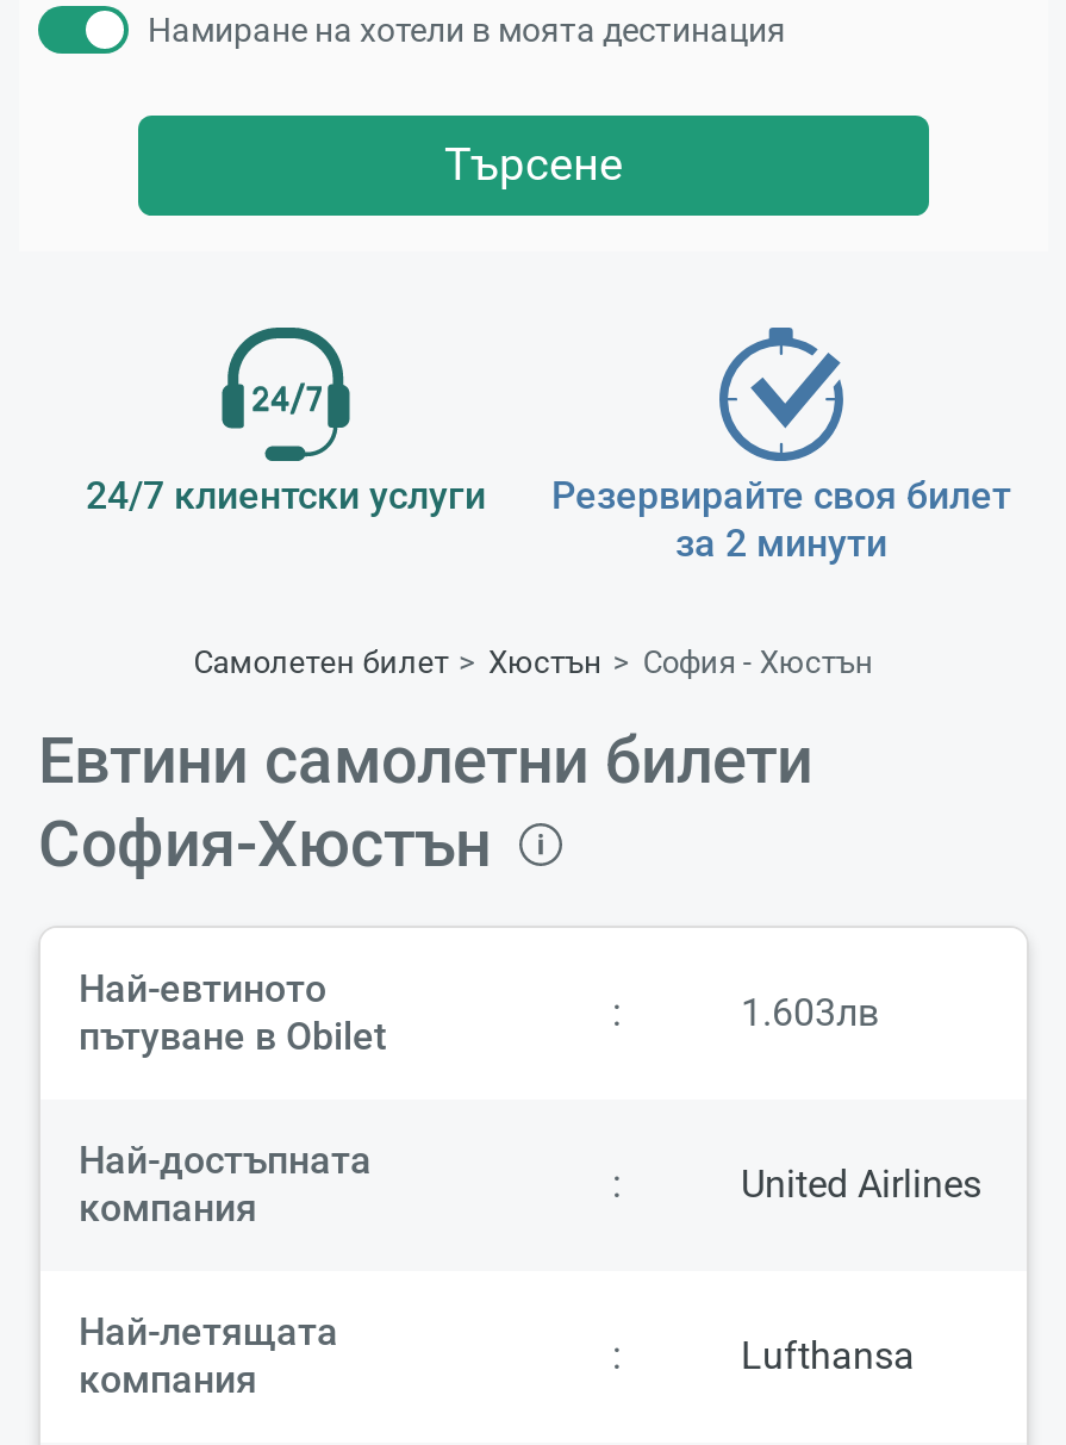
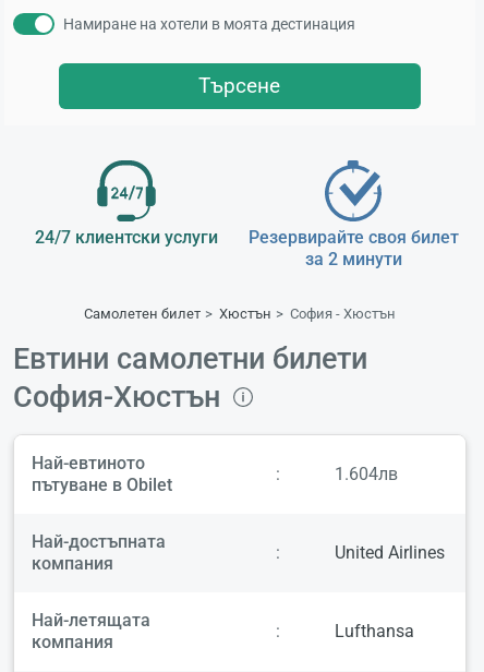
- 1.603лв
+ 1.604лв
